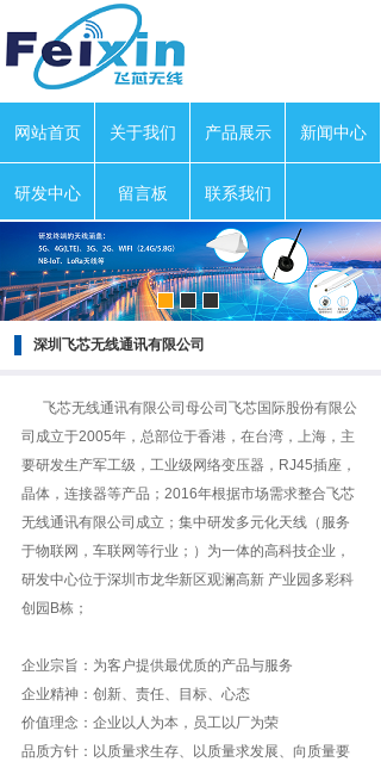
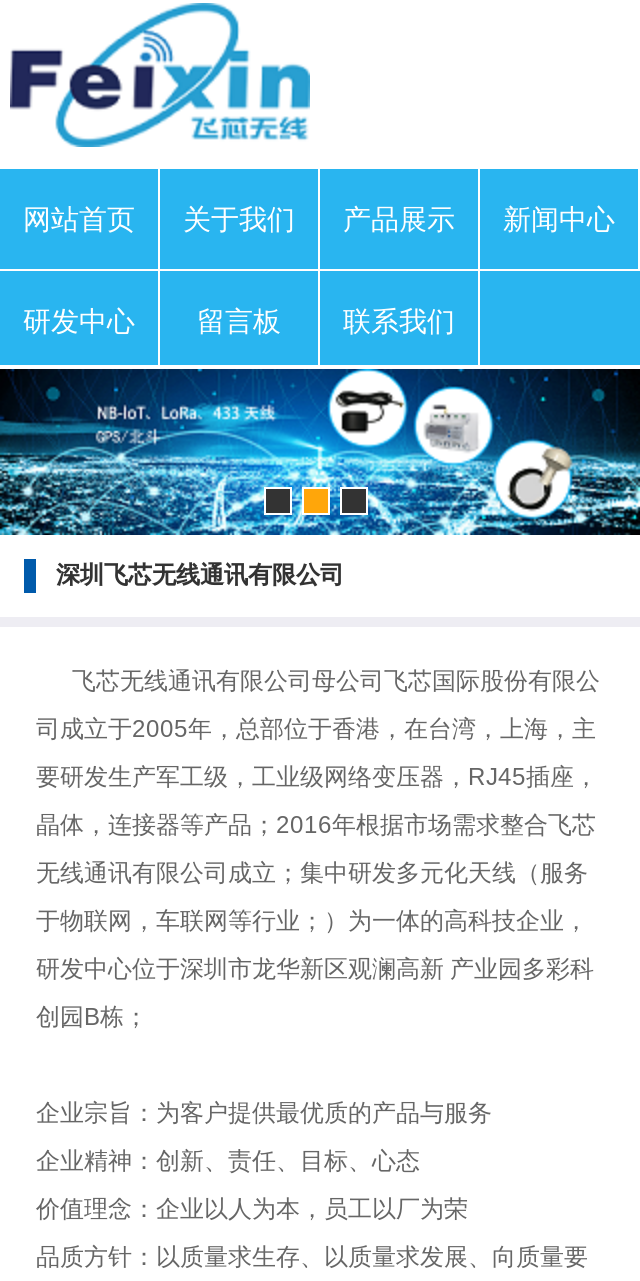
- [image]
+ [image]
